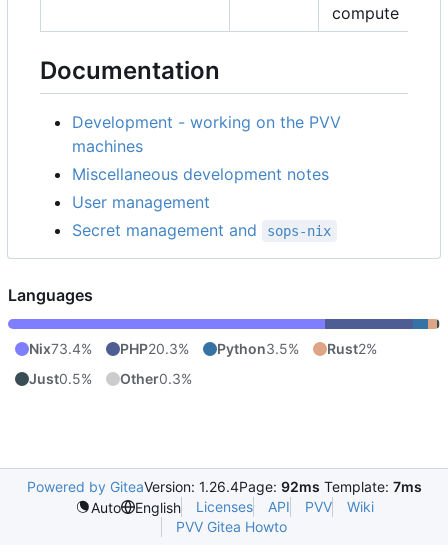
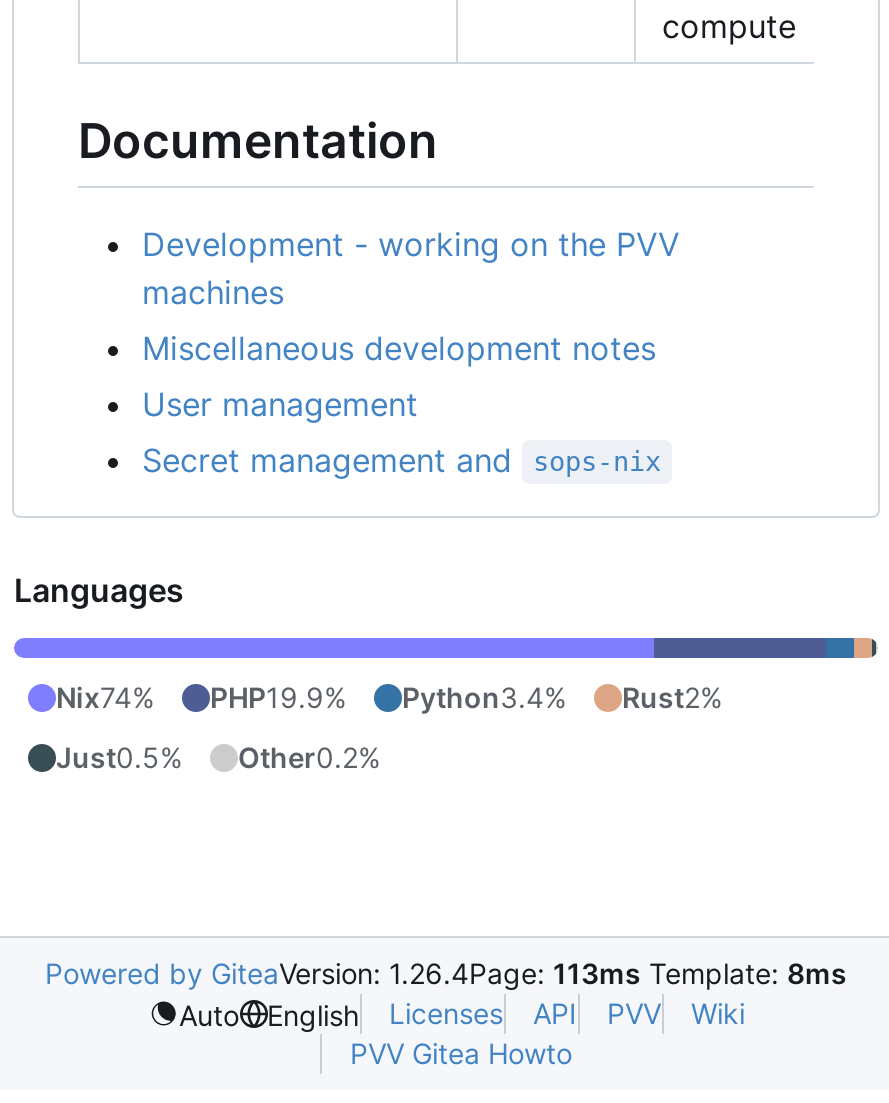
- Nix73.4%
+ Nix74%

- PHP20.3%
+ PHP19.9%

- Python3.5%
+ Python3.4%

- Just0.5% Other0.3%
+ Just0.5% Other0.2%

- Powered by GiteaVersion: 1.26.4Page: 92ms Template: 7ms
+ Powered by GiteaVersion: 1.26.4Page: 113ms Template: 8ms
